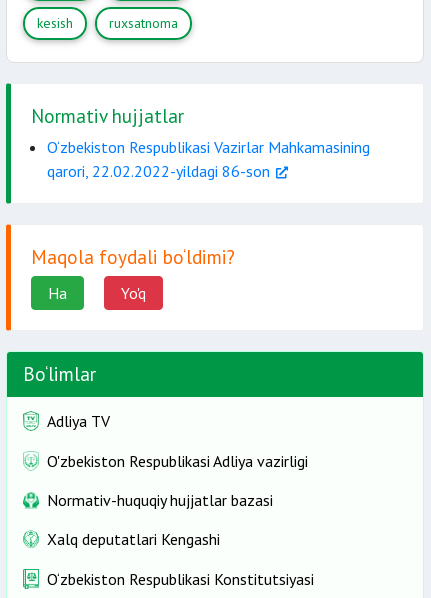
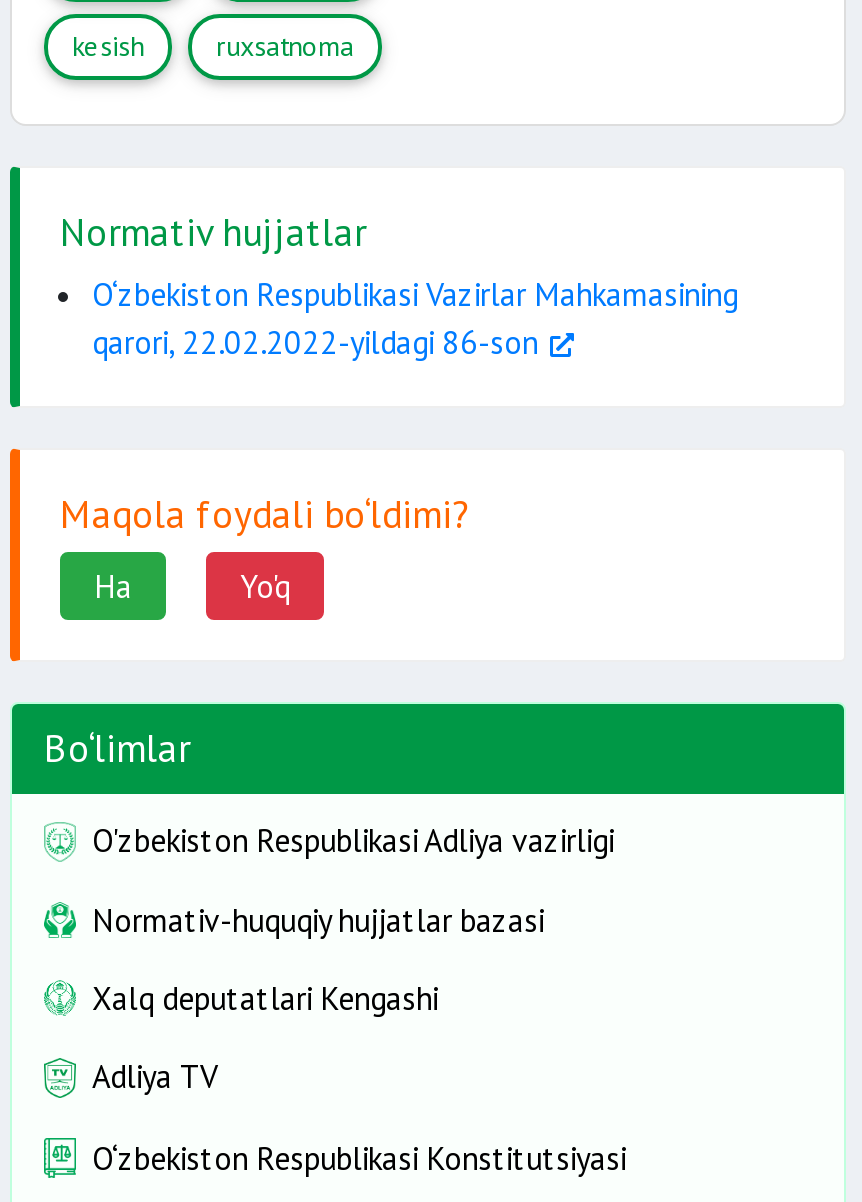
moved down: Adliya TV

moved up: O'zbekiston Respublikasi Adliya vazirligi | Normativ-huquqiy hujjatlar bazasi | Xalq deputatlari Kengashi
